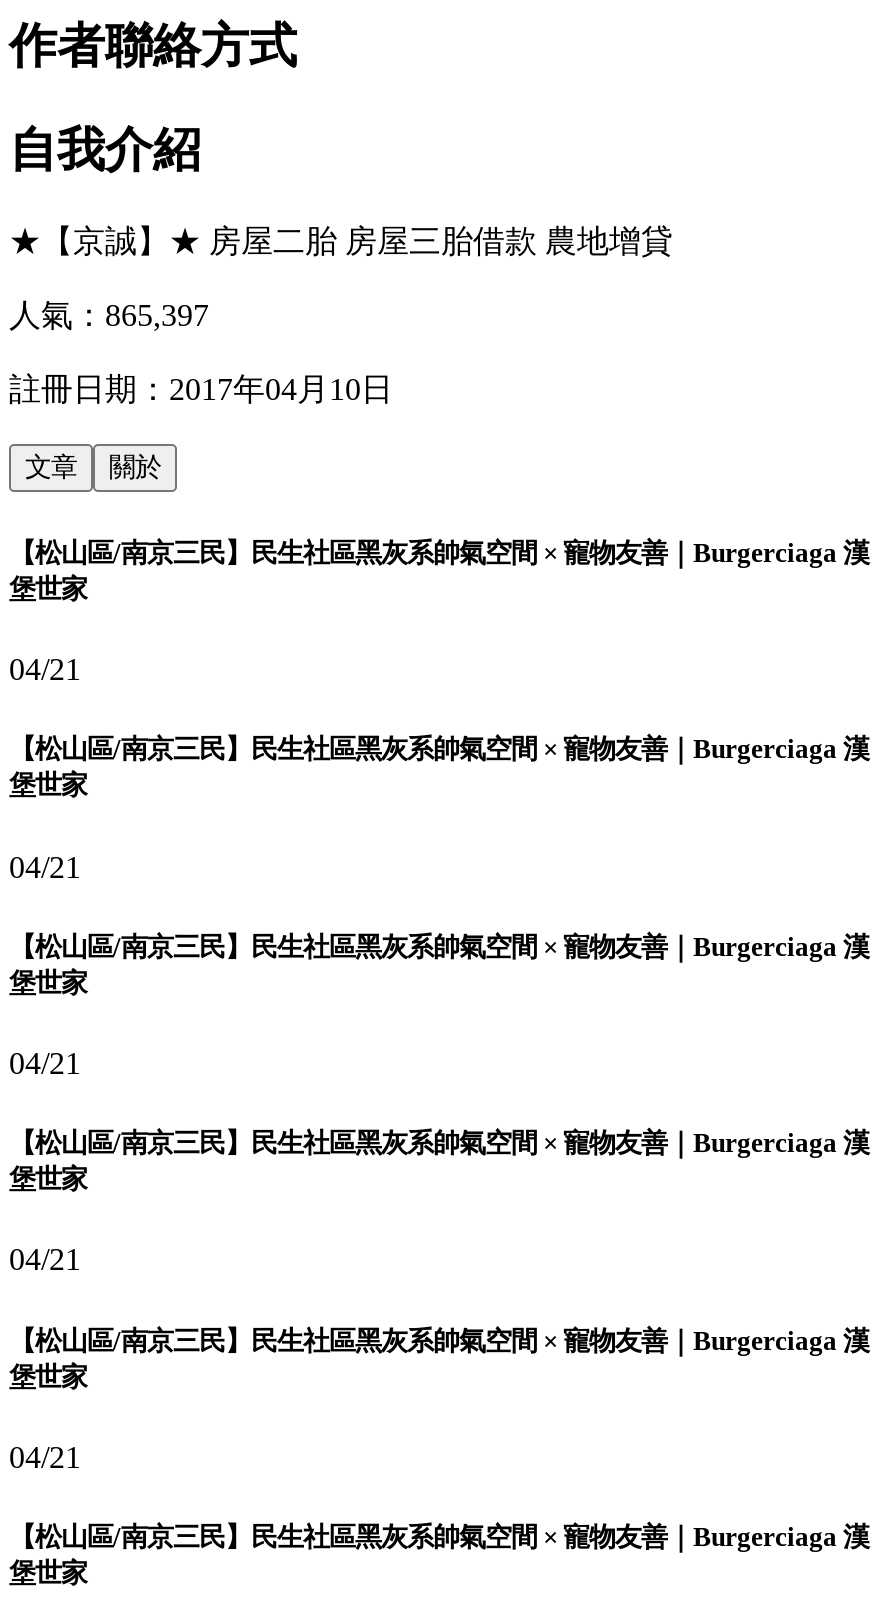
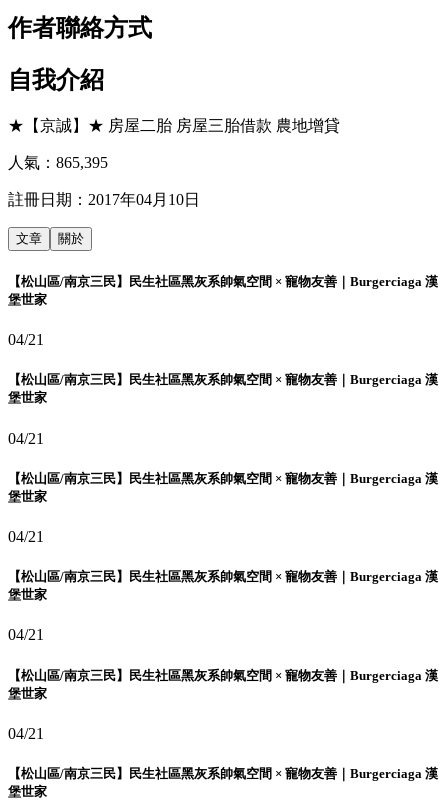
- 人氣：865,397
+ 人氣：865,395
